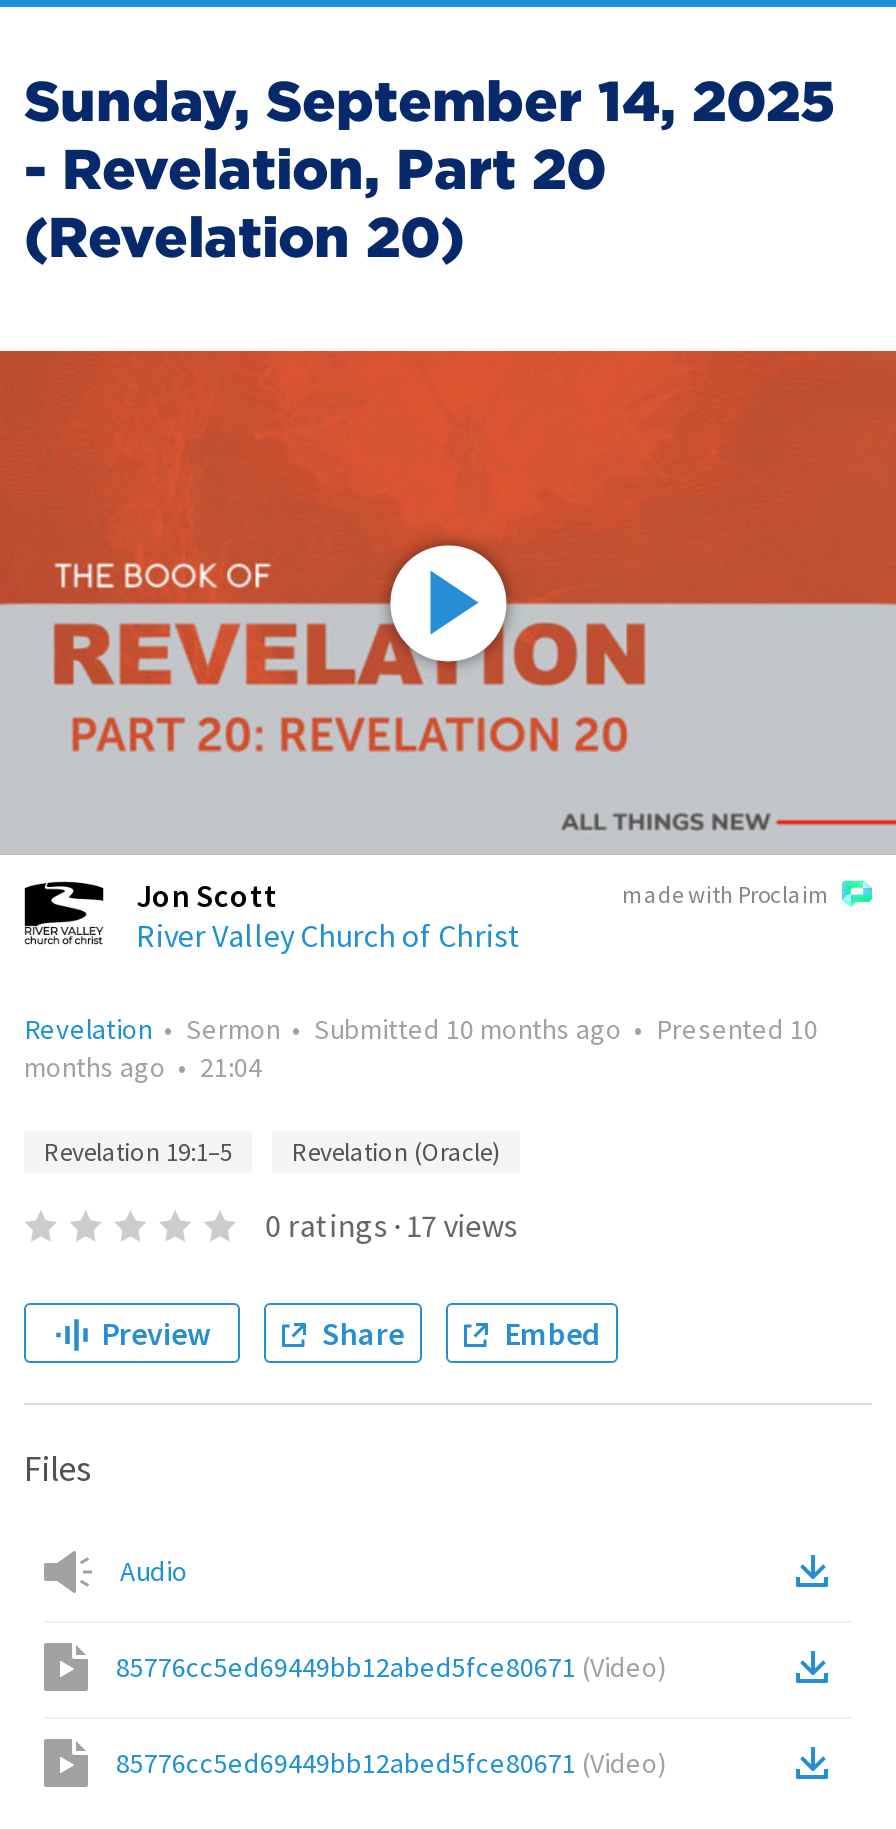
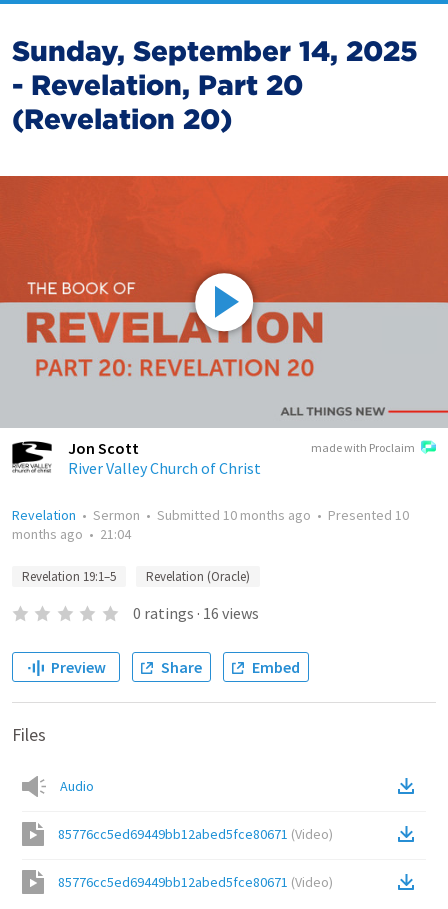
- 0 ratings · 17 views
+ 0 ratings · 16 views
